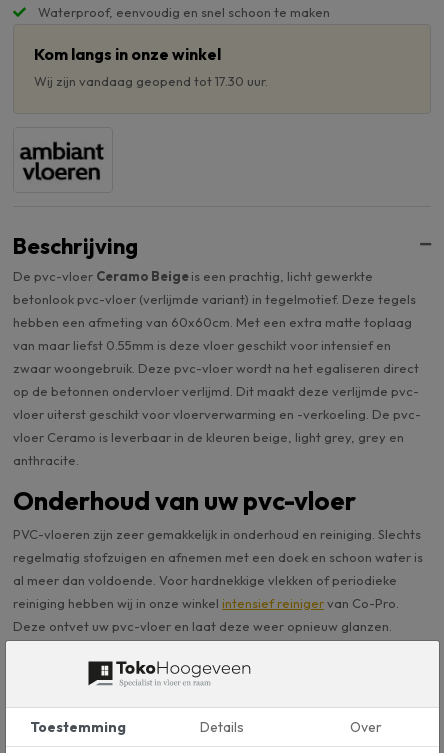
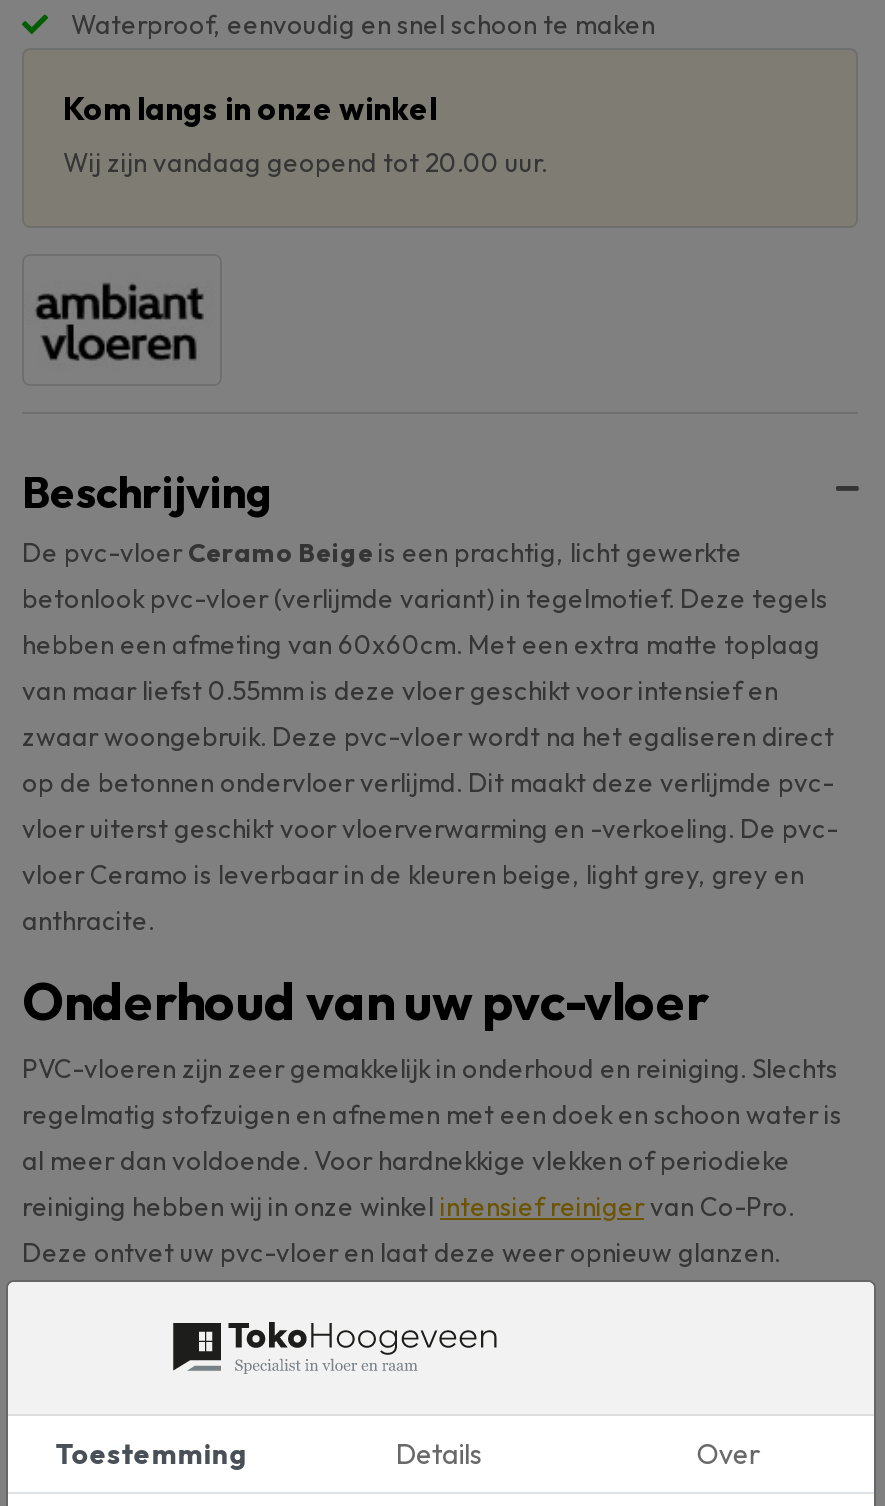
- Wij zijn vandaag geopend tot 17.30 uur.
+ Wij zijn vandaag geopend tot 20.00 uur.
